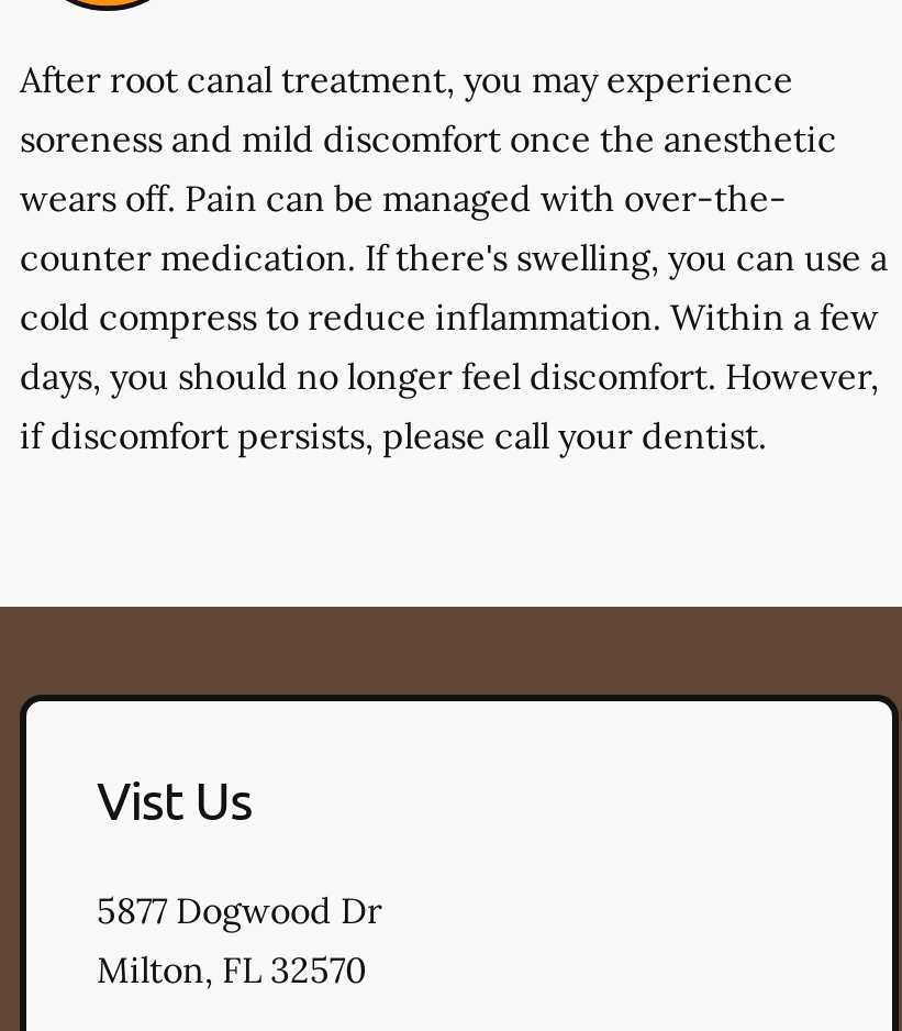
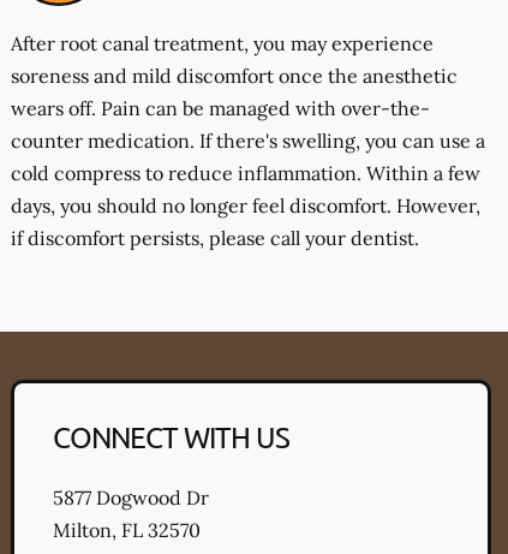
- Vist Us
+ CONNECT WITH US
